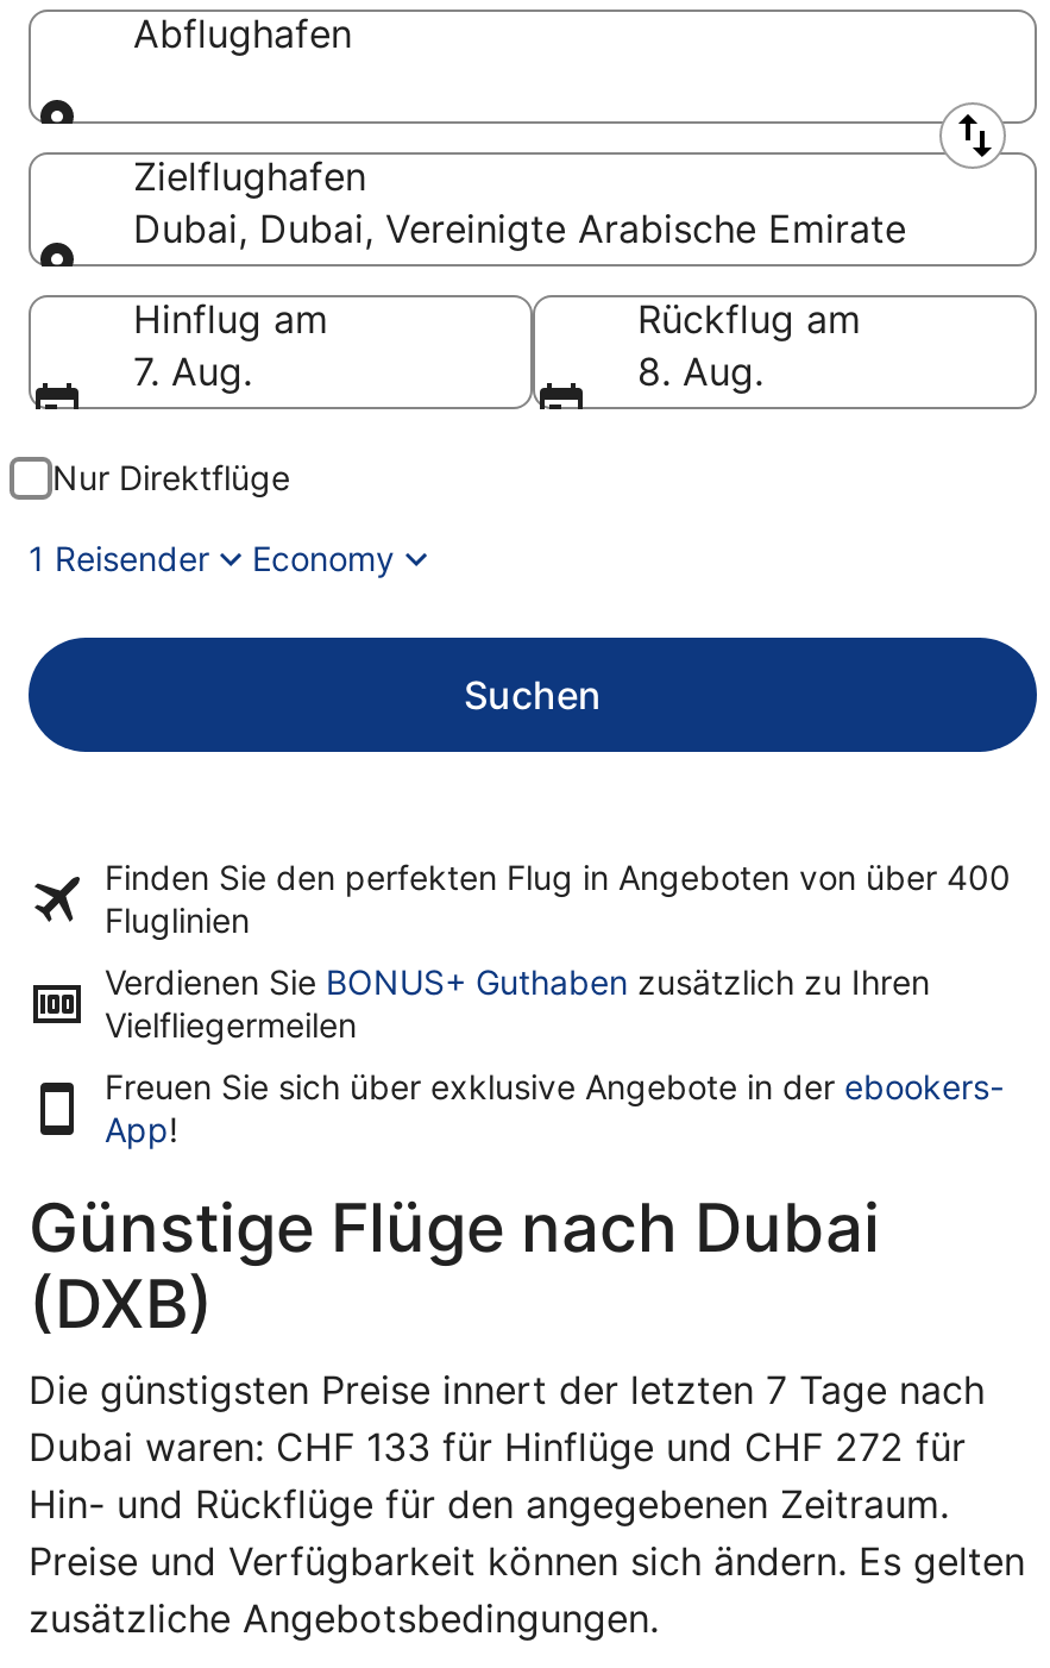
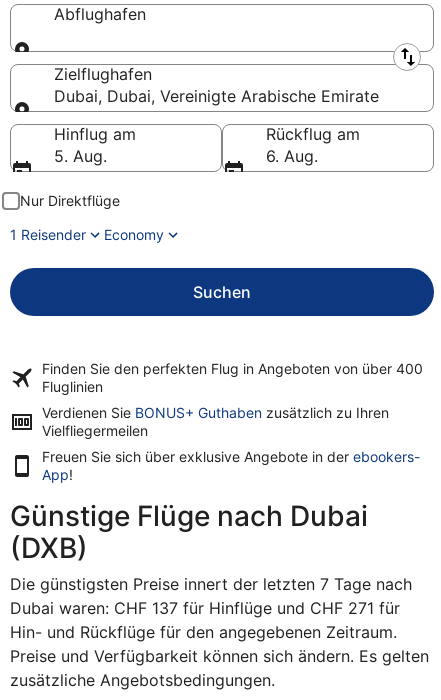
- 7. Aug.
+ 5. Aug.

- 8. Aug.
+ 6. Aug.

- Dubai waren: CHF 133 für Hinflüge und CHF 272 für
+ Dubai waren: CHF 137 für Hinflüge und CHF 271 für
